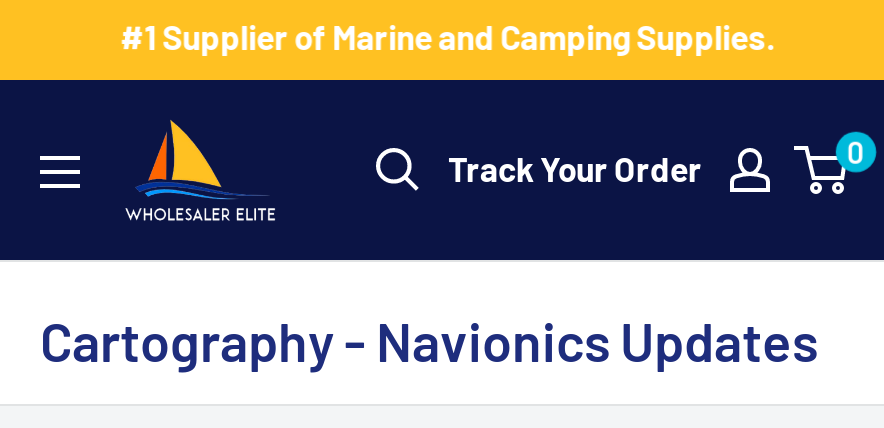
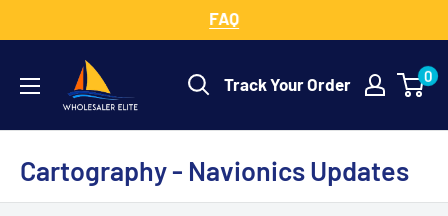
- #1 Supplier of Marine and Camping Supplies.
+ FAQ
